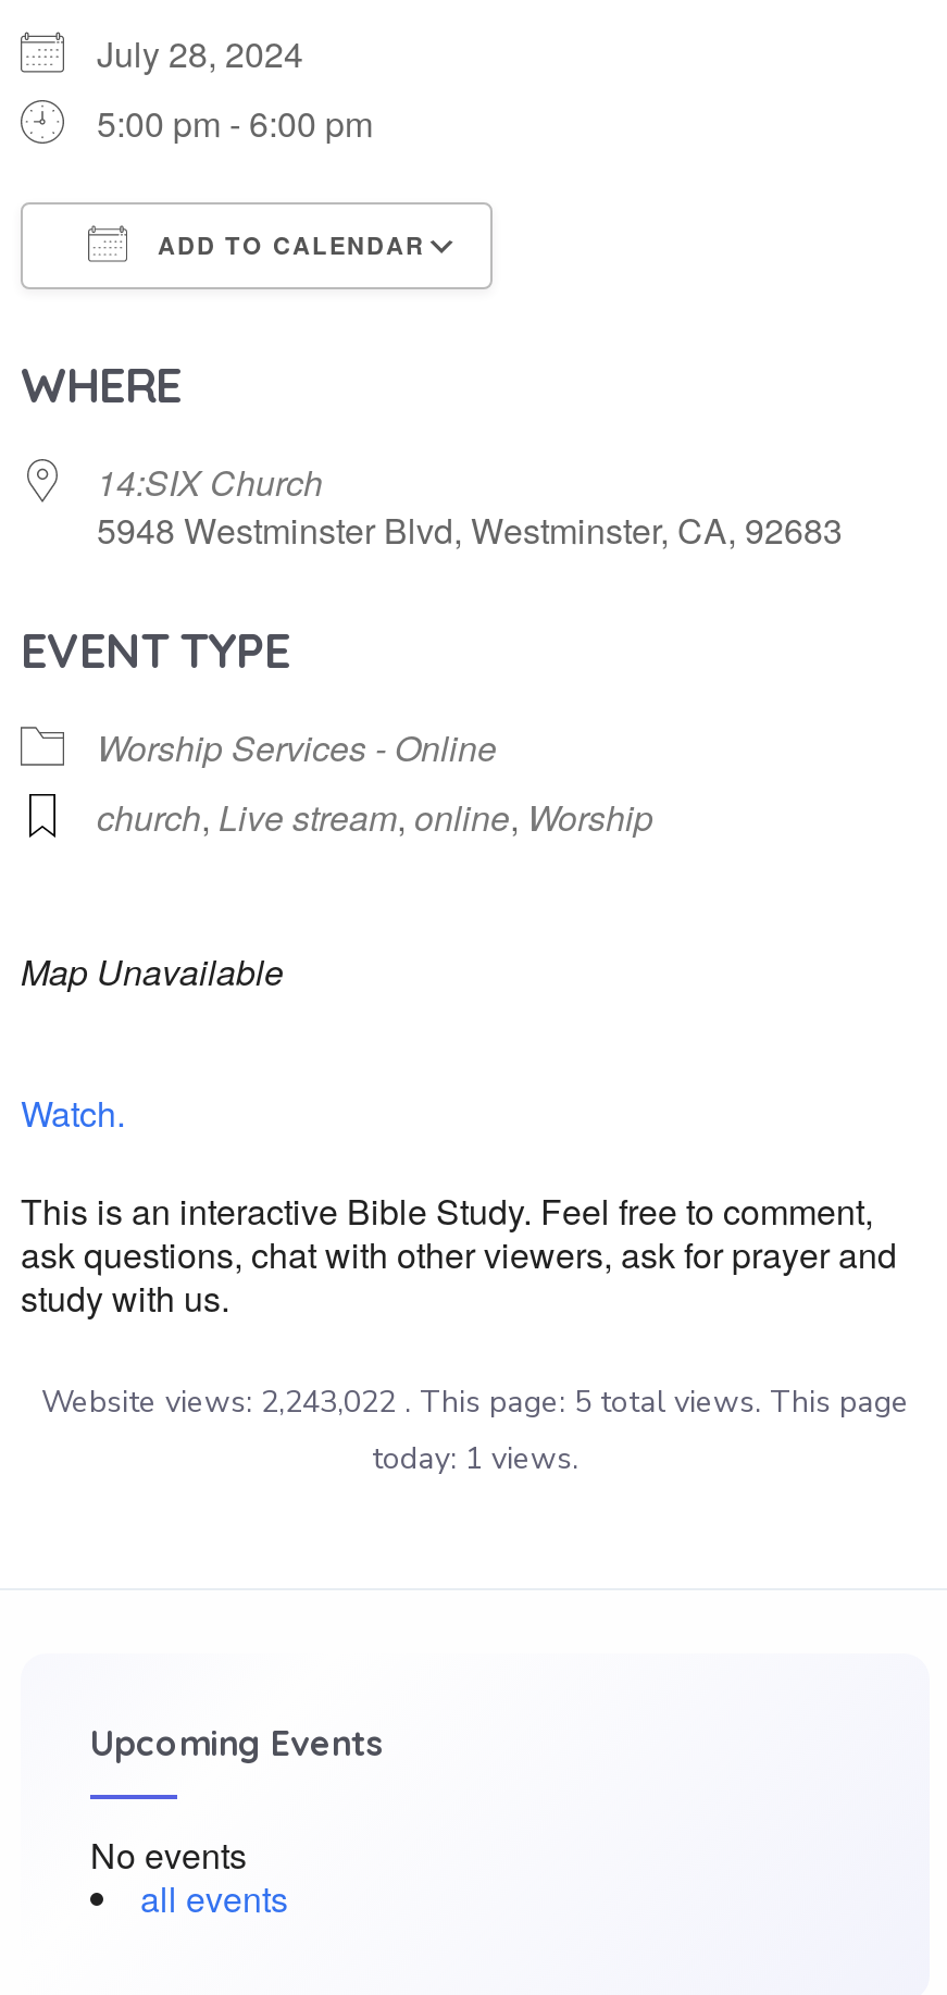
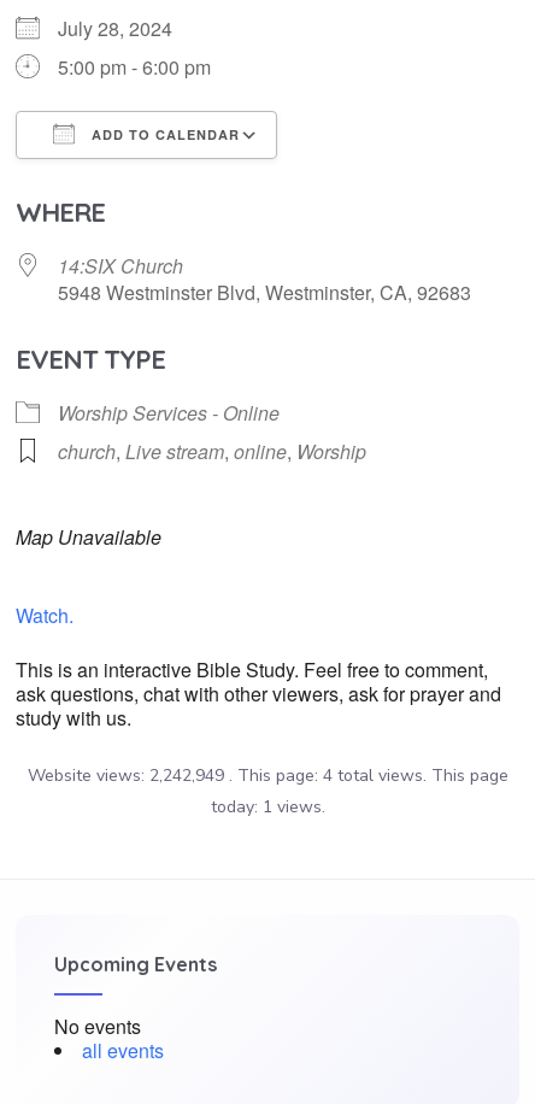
- Website views: 2,243,022 . This page: 5 total views. This page
+ Website views: 2,242,949 . This page: 4 total views. This page
